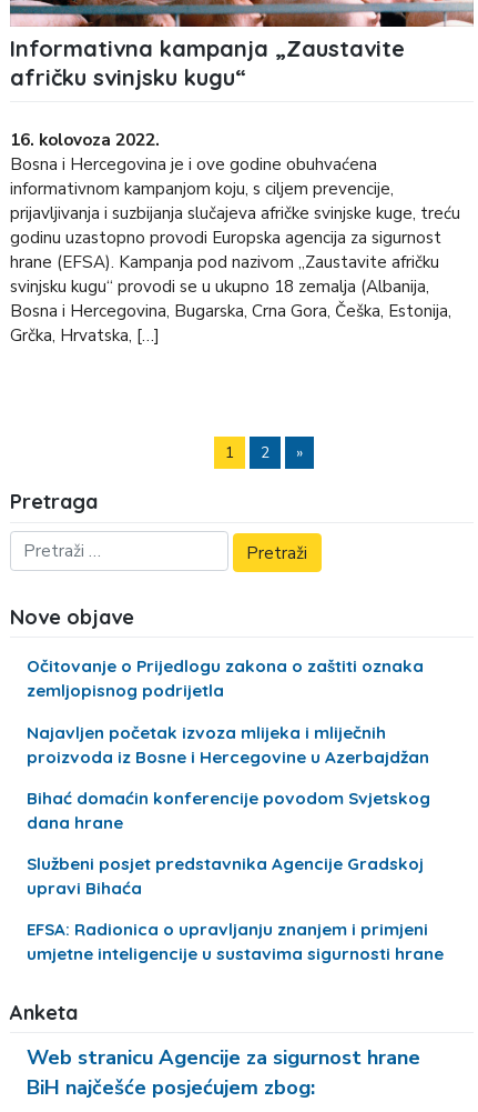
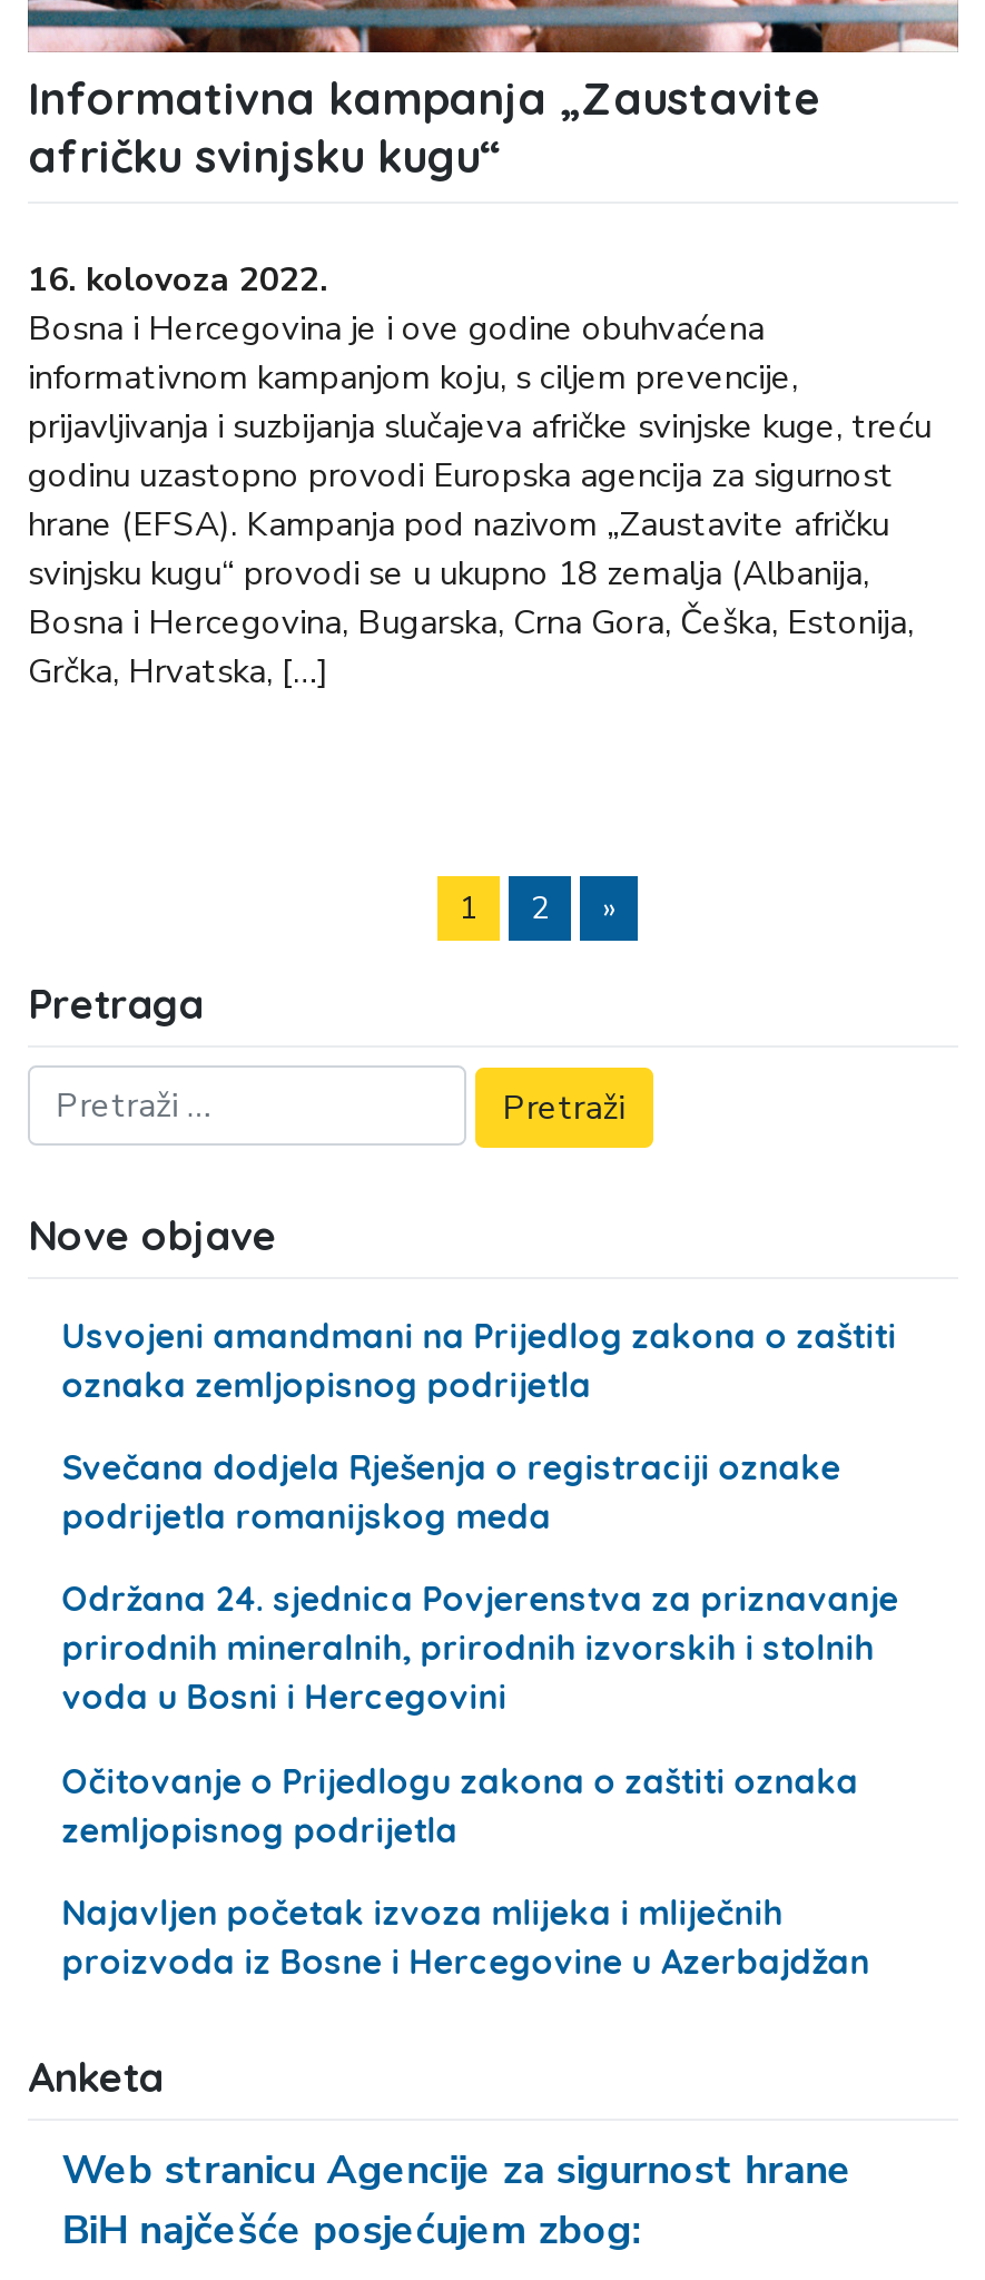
+ Usvojeni amandmani na Prijedlog zakona o zaštiti
+ oznaka zemljopisnog podrijetla
+ Svečana dodjela Rješenja o registraciji oznake
+ podrijetla romanijskog meda
+ Održana 24. sjednica Povjerenstva za priznavanje
+ prirodnih mineralnih, prirodnih izvorskih i stolnih
+ voda u Bosni i Hercegovini

moved down: Očitovanje o Prijedlogu zakona o zaštiti oznaka | zemljopisnog podrijetla | Najavljen početak izvoza mlijeka i mliječnih | proizvoda iz Bosne i Hercegovine u Azerbajdžan

- Bihać domaćin konferencije povodom Svjetskog
- dana hrane
- Službeni posjet predstavnika Agencije Gradskoj
- upravi Bihaća
- EFSA: Radionica o upravljanju znanjem i primjeni
- umjetne inteligencije u sustavima sigurnosti hrane
